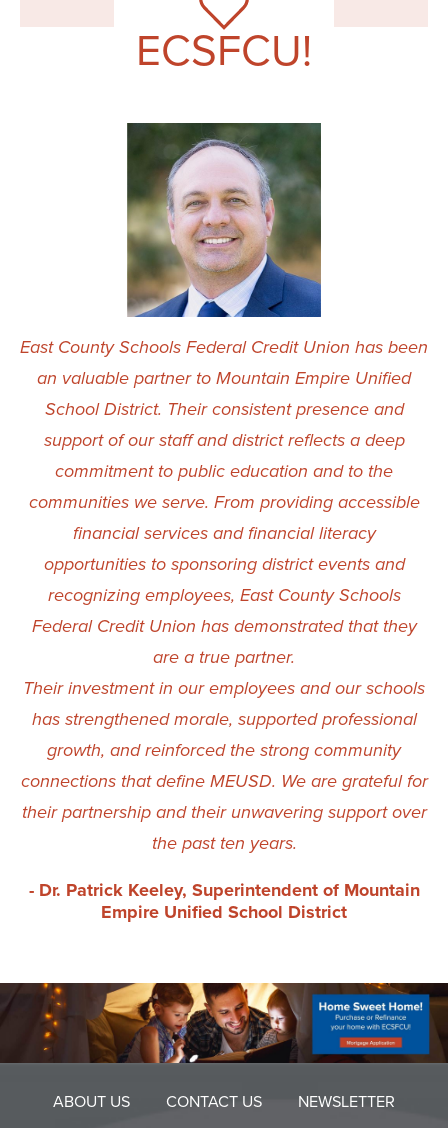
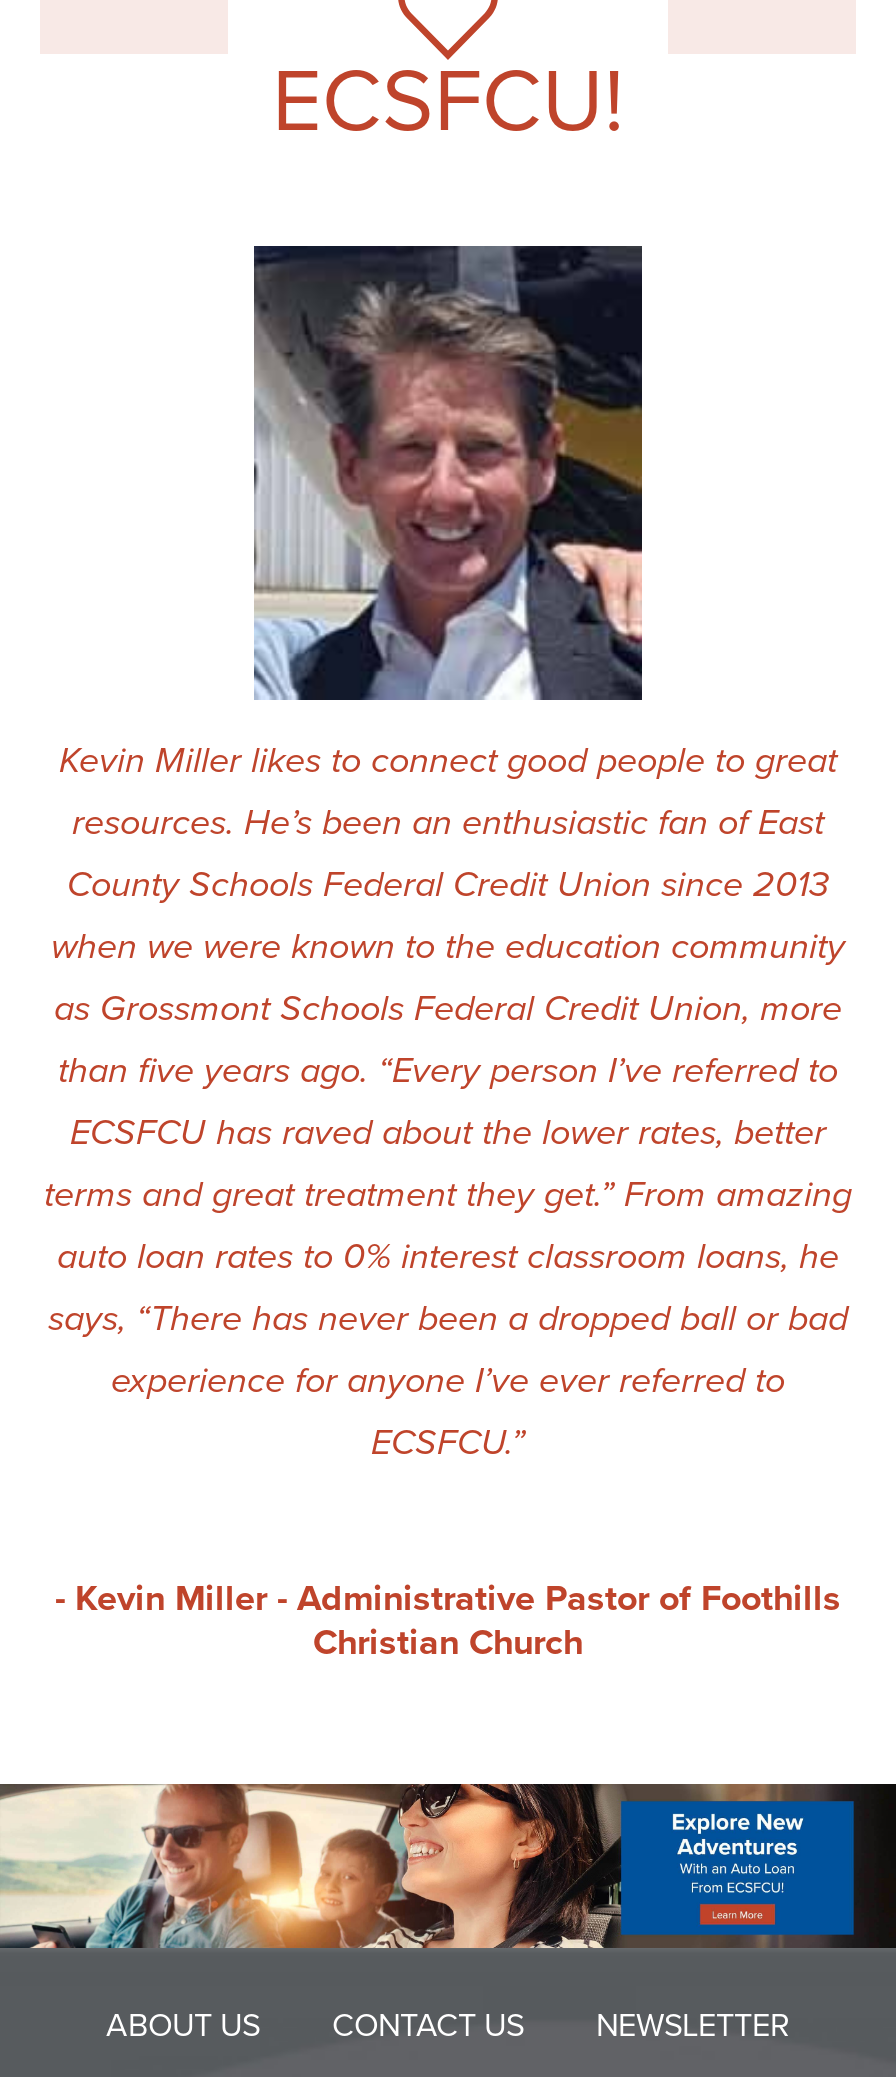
- [image]
+ [image]

- East County Schools Federal Credit Union has been
- an valuable partner to Mountain Empire Unified
- School District. Their consistent presence and
- support of our staff and district reflects a deep
- commitment to public education and to the
- communities we serve. From providing accessible
- financial services and financial literacy
- opportunities to sponsoring district events and
- recognizing employees, East County Schools
- Federal Credit Union has demonstrated that they
- are a true partner.
- Their investment in our employees and our schools
- has strengthened morale, supported professional
- growth, and reinforced the strong community
- connections that define MEUSD. We are grateful for
- their partnership and their unwavering support over
- the past ten years.
+ Kevin Miller likes to connect good people to great
+ resources. He’s been an enthusiastic fan of East
+ County Schools Federal Credit Union since 2013
+ when we were known to the education community
+ as Grossmont Schools Federal Credit Union, more
+ than five years ago. “Every person I’ve referred to
+ ECSFCU has raved about the lower rates, better
+ terms and great treatment they get.” From amazing
+ auto loan rates to 0% interest classroom loans, he
+ says, “There has never been a dropped ball or bad
+ experience for anyone I’ve ever referred to
+ ECSFCU.”

- Dr. Patrick Keeley, Superintendent of Mountain
- Empire Unified School District
+ Kevin Miller - Administrative Pastor of Foothills
+ Christian Church

- [image]
+ [image]
